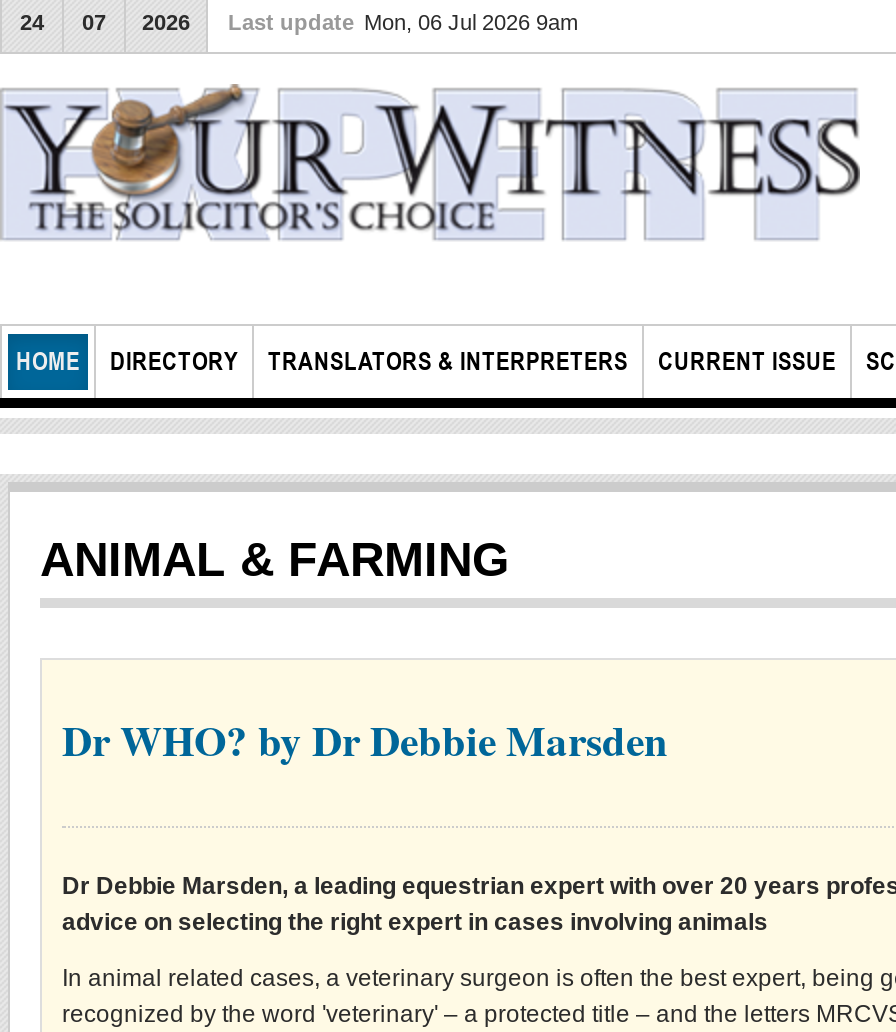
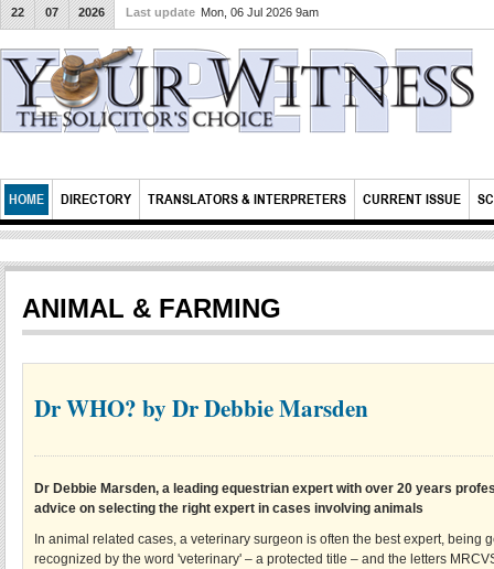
- 24 07 2026 Last update Mon, 06 Jul 2026 9am
+ 22 07 2026 Last update Mon, 06 Jul 2026 9am
